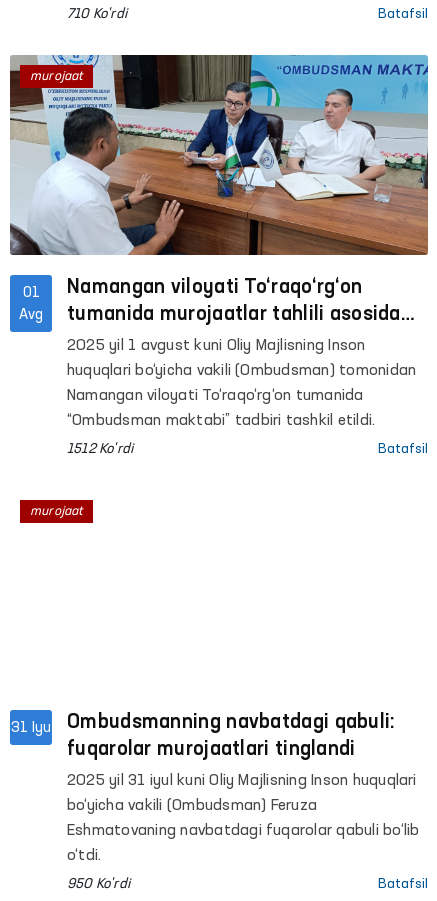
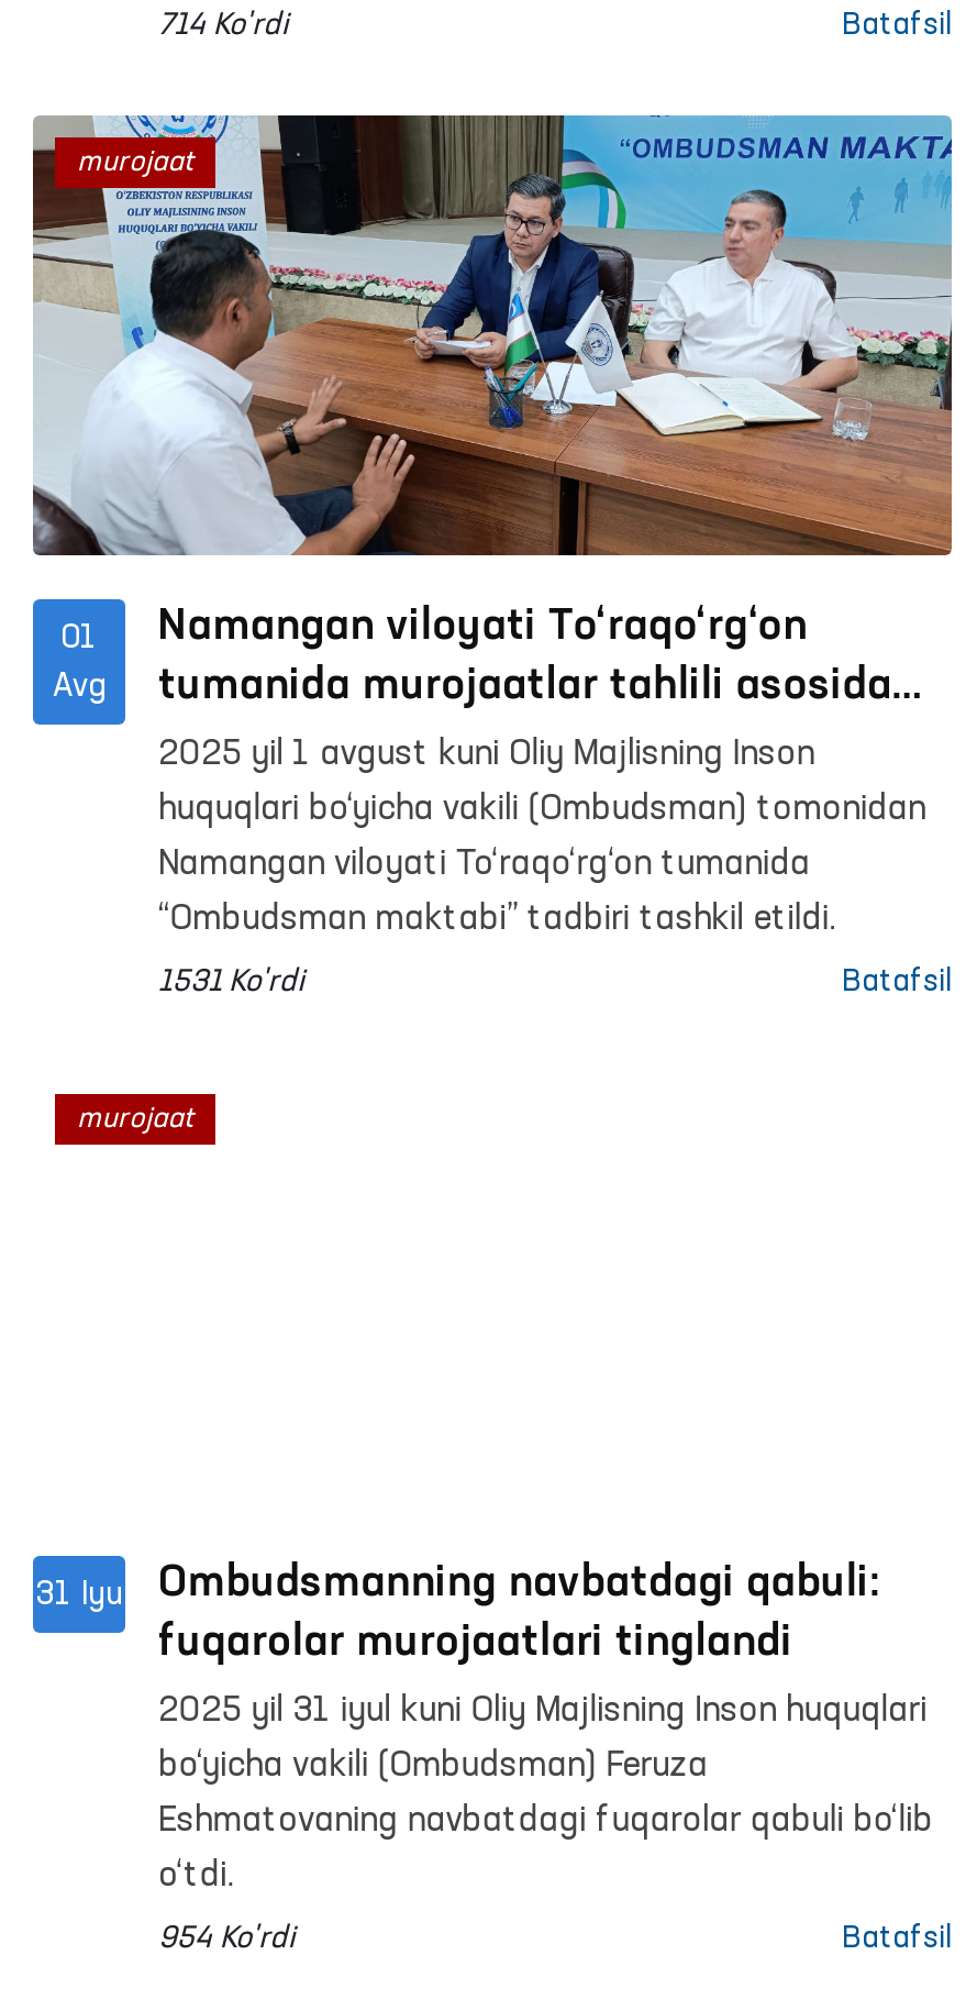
- 710 Ko'rdi
+ 714 Ko'rdi

- 1512 Ko'rdi
+ 1531 Ko'rdi

- 950 Ko'rdi
+ 954 Ko'rdi
